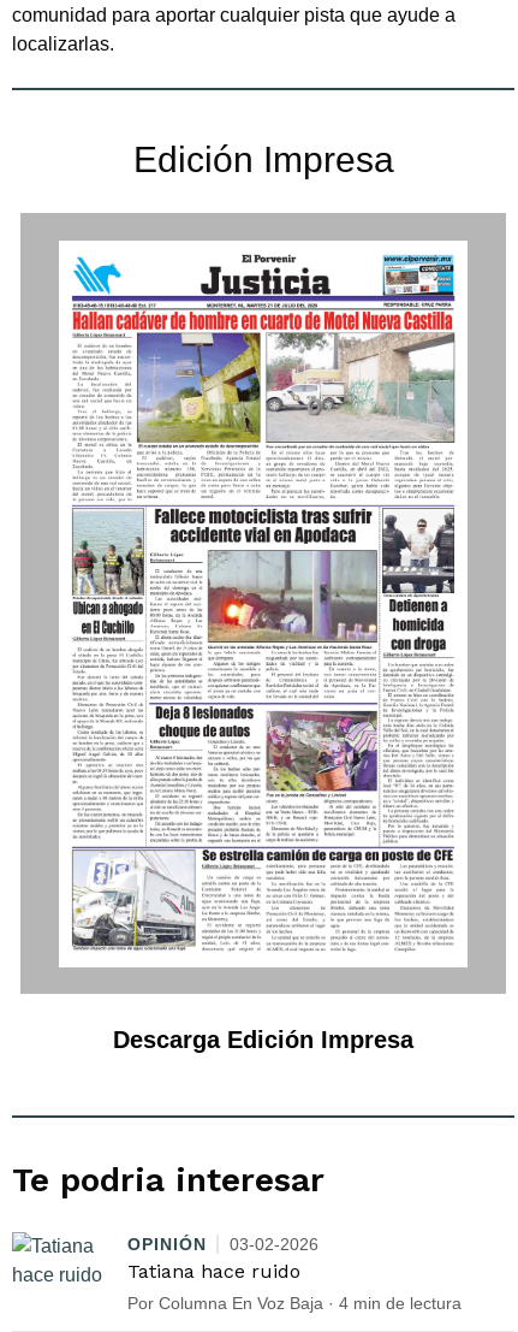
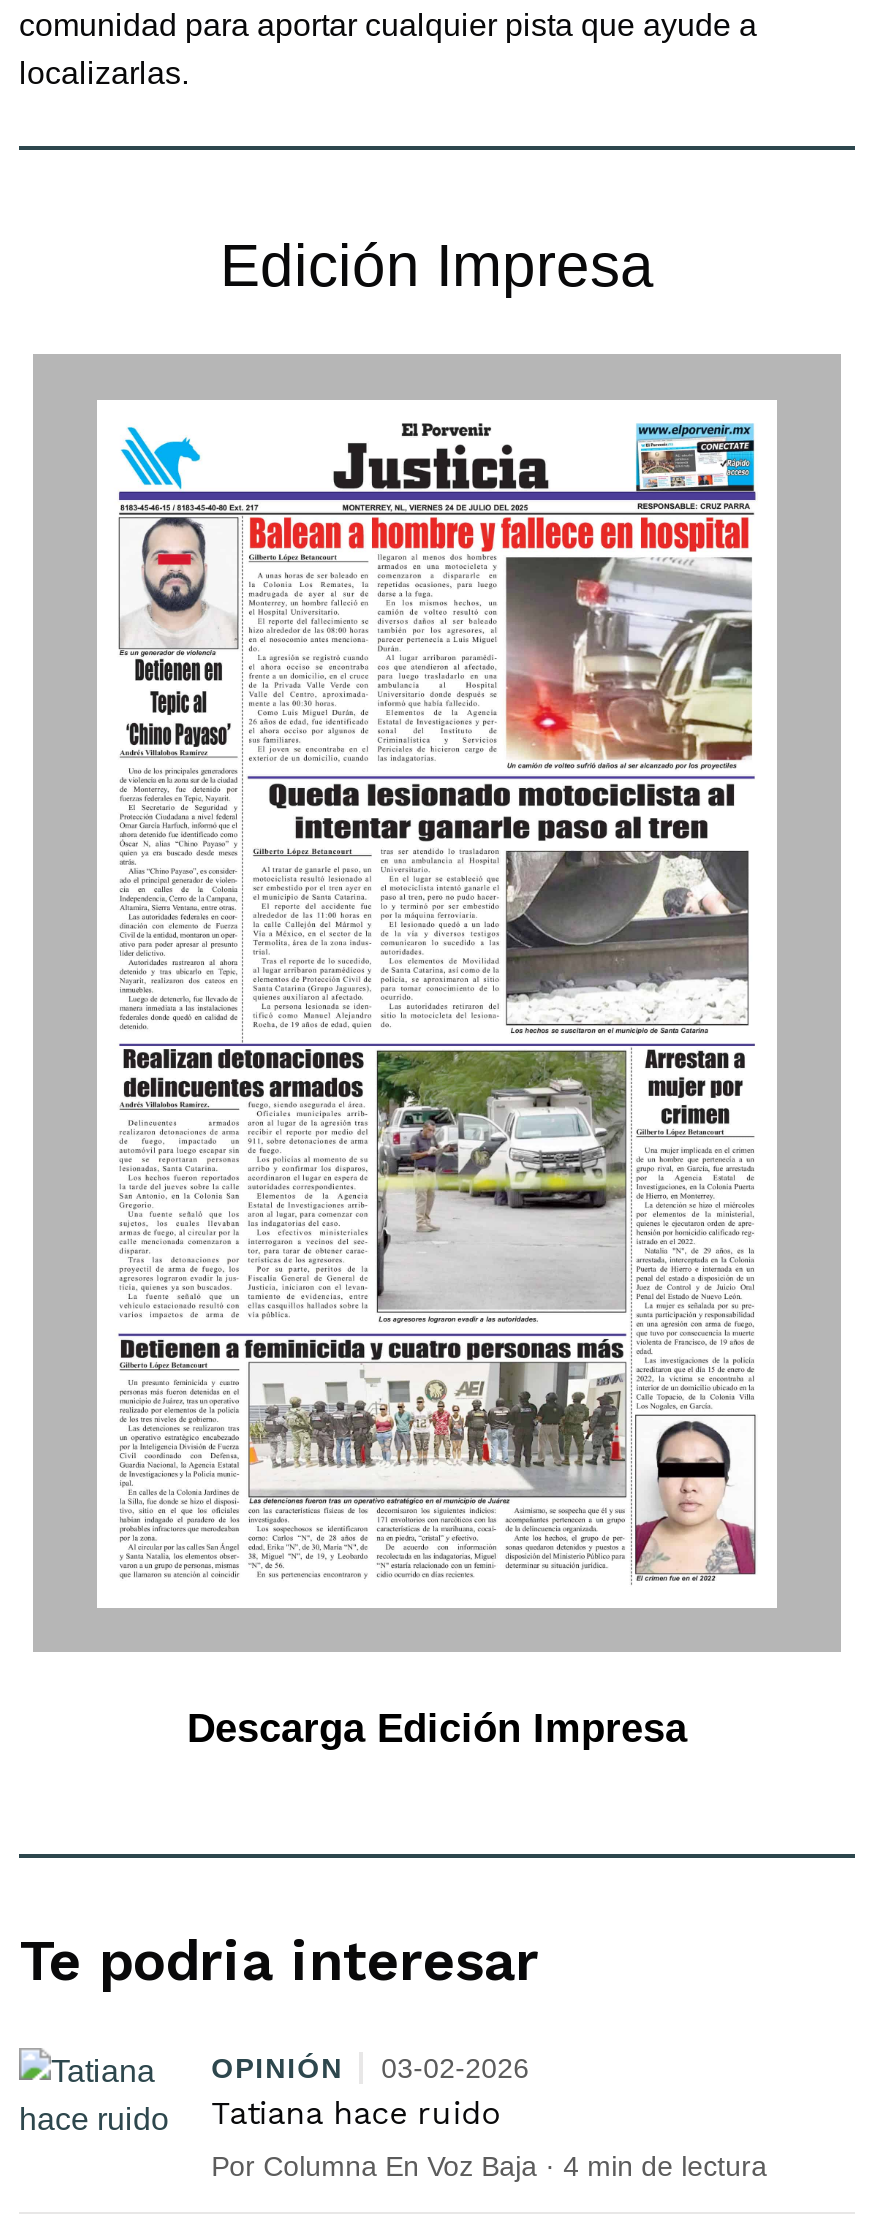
- [image]
+ [image]
